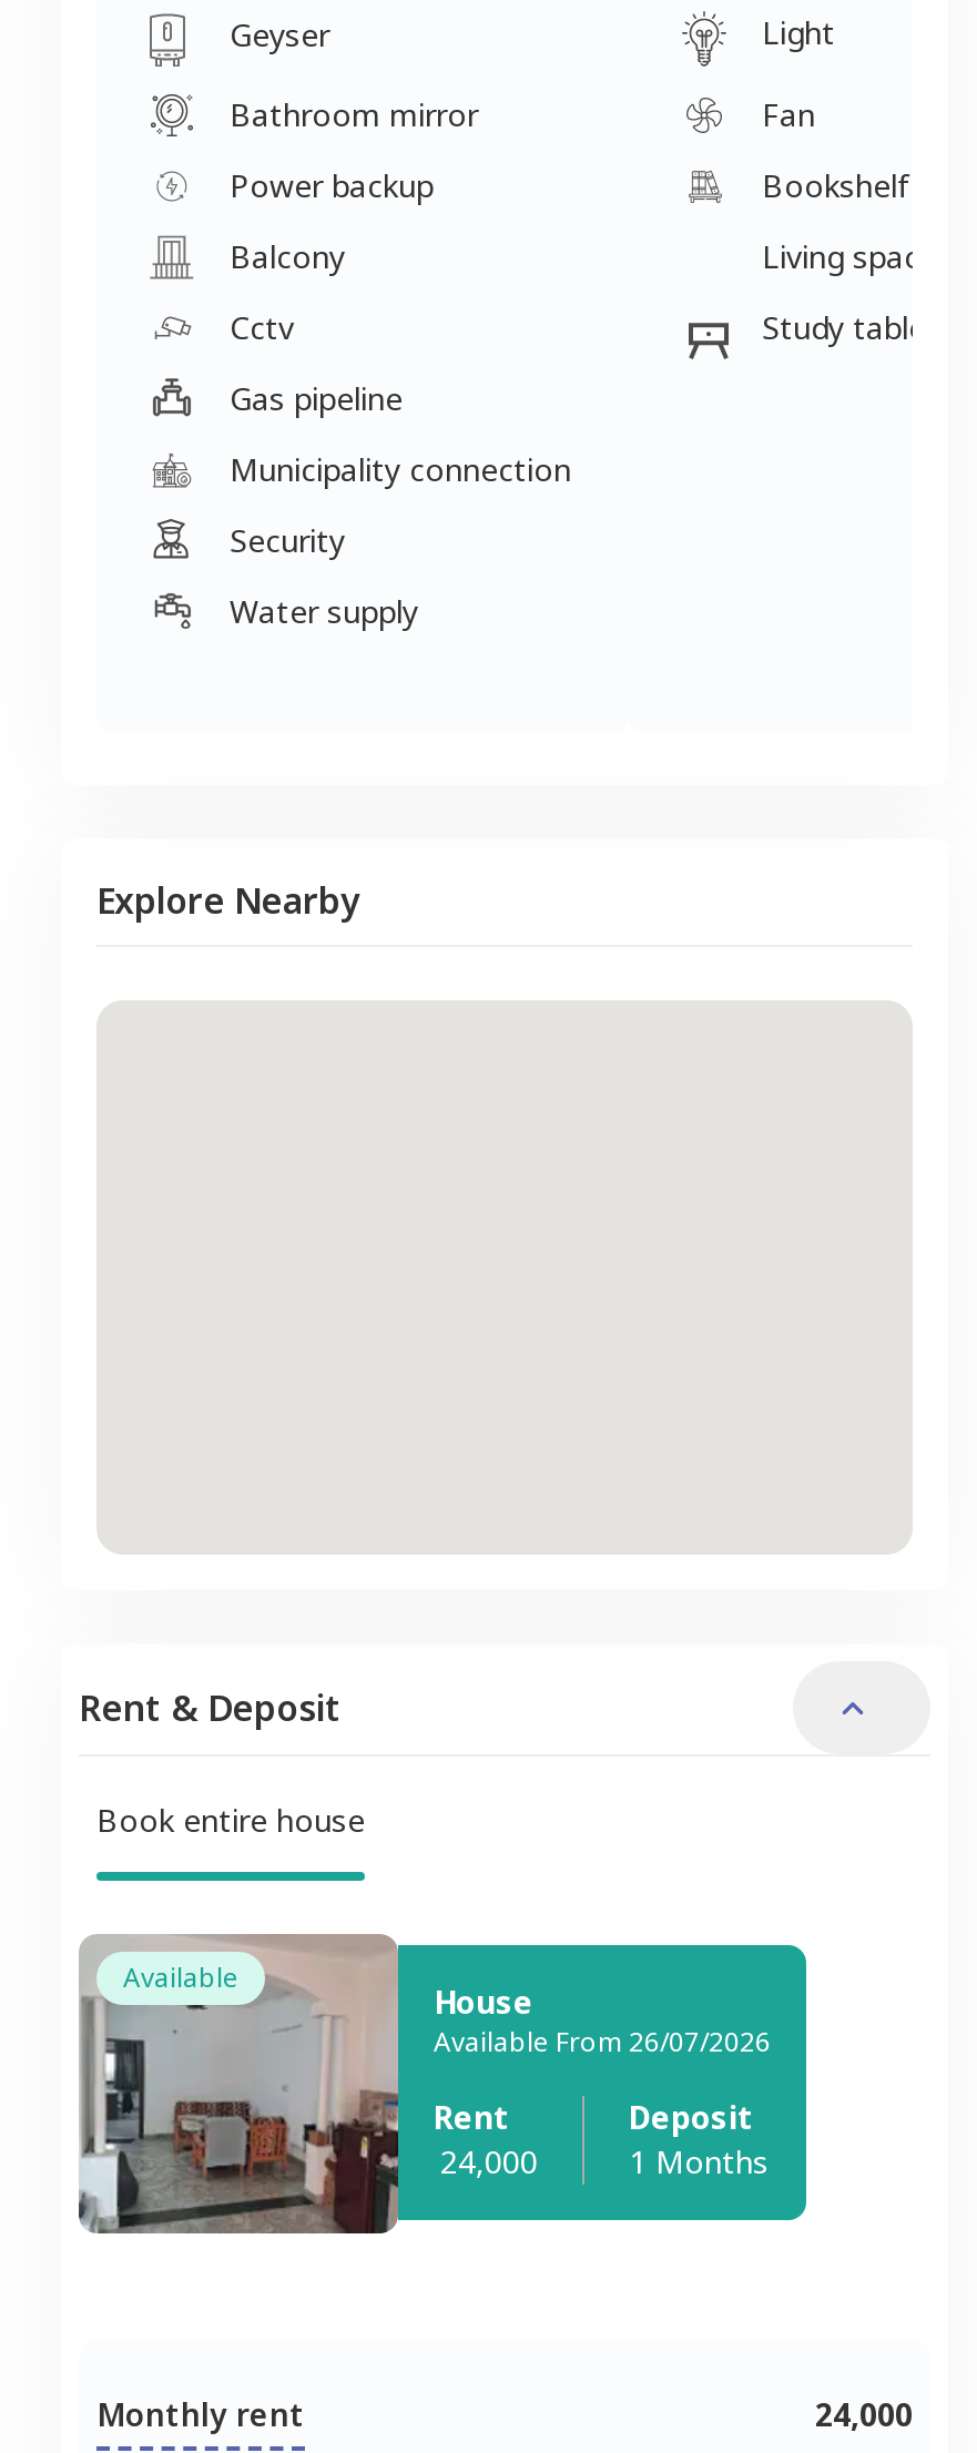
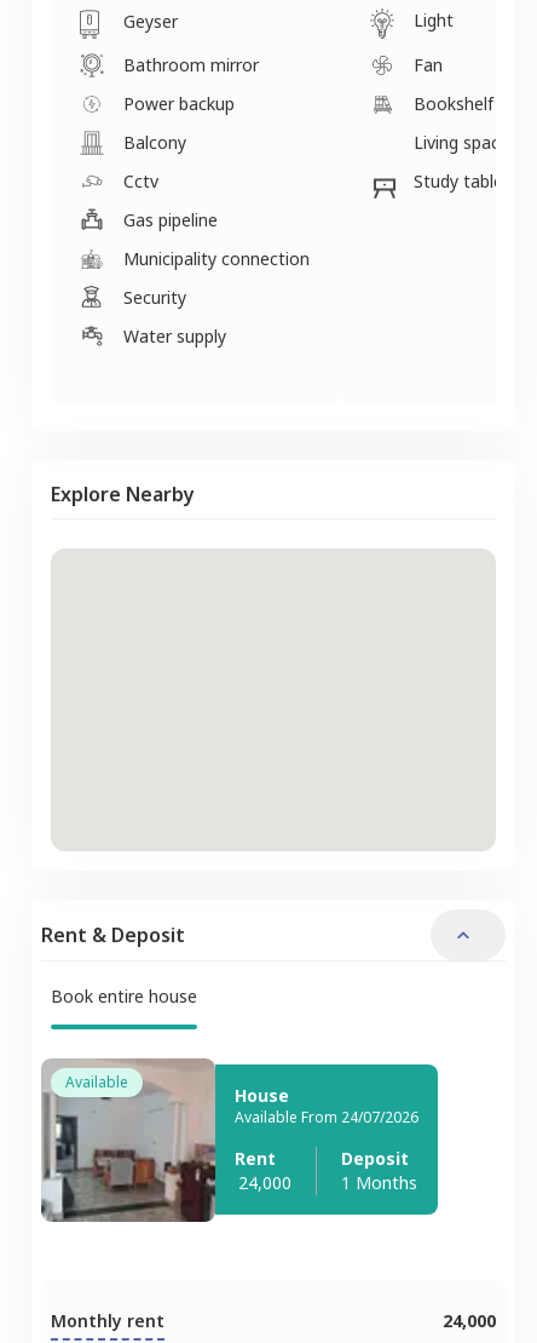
- Available From 26/07/2026
+ Available From 24/07/2026
